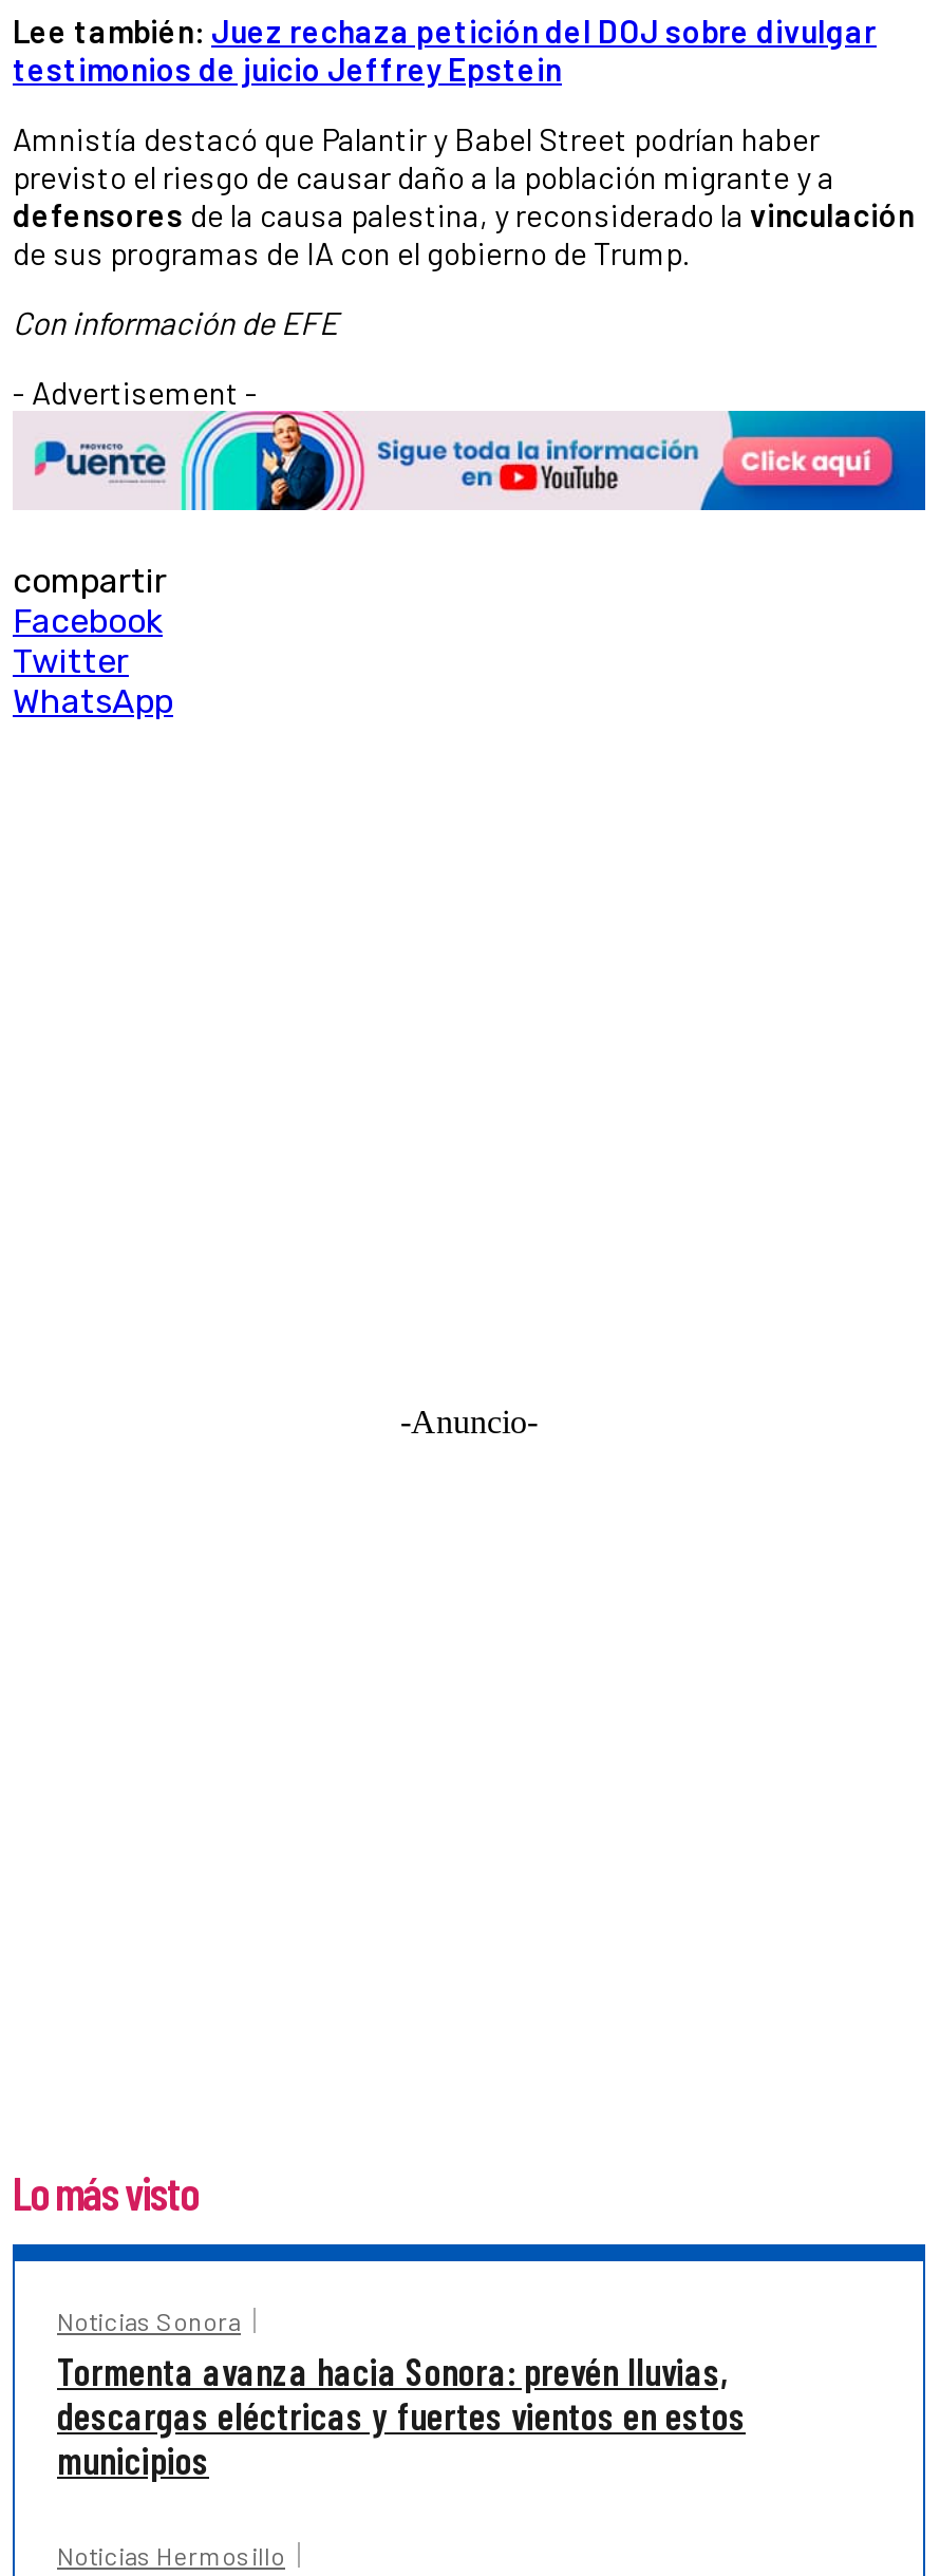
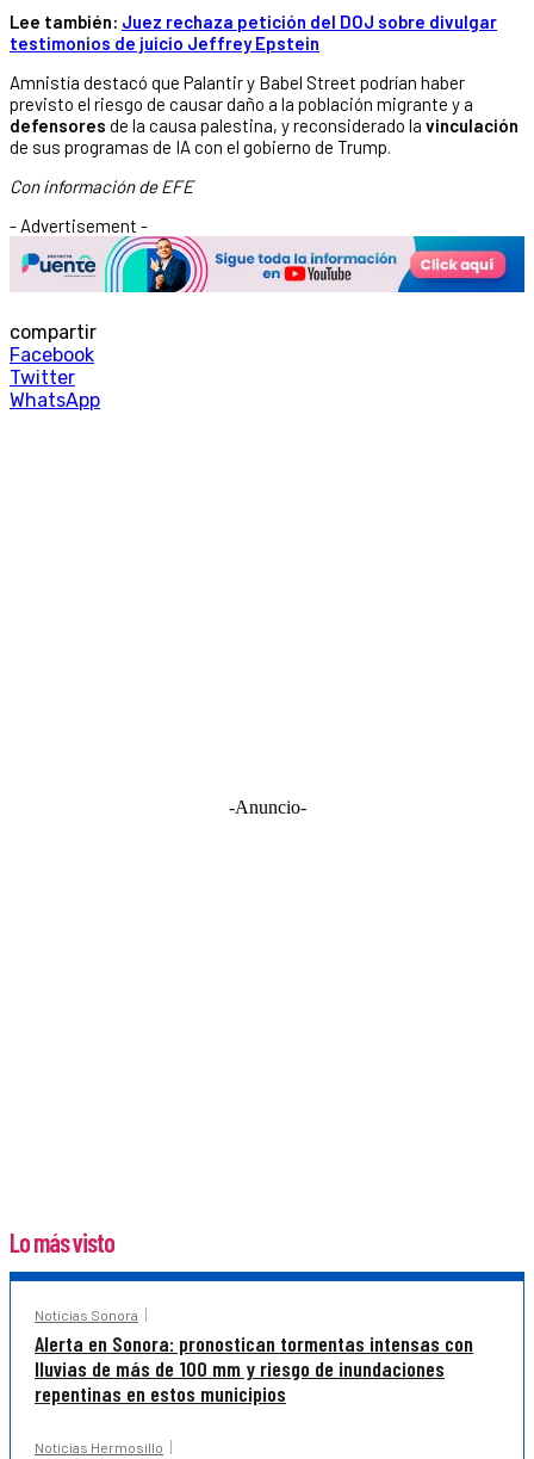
- Tormenta avanza hacia Sonora: prevén lluvias,
- descargas eléctricas y fuertes vientos en estos
- municipios
+ Alerta en Sonora: pronostican tormentas intensas con
+ lluvias de más de 100 mm y riesgo de inundaciones
+ repentinas en estos municipios
